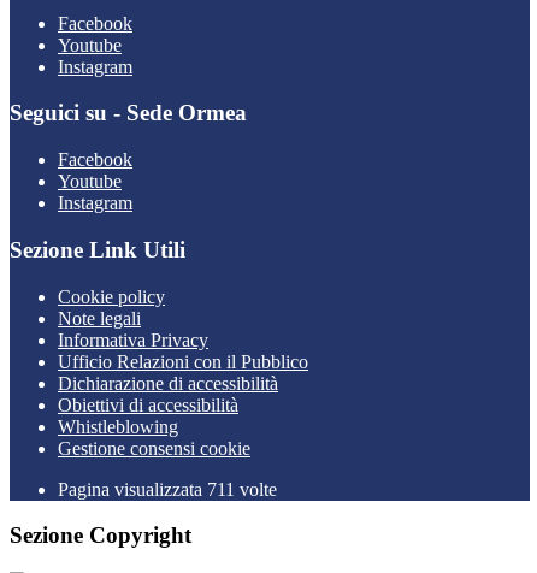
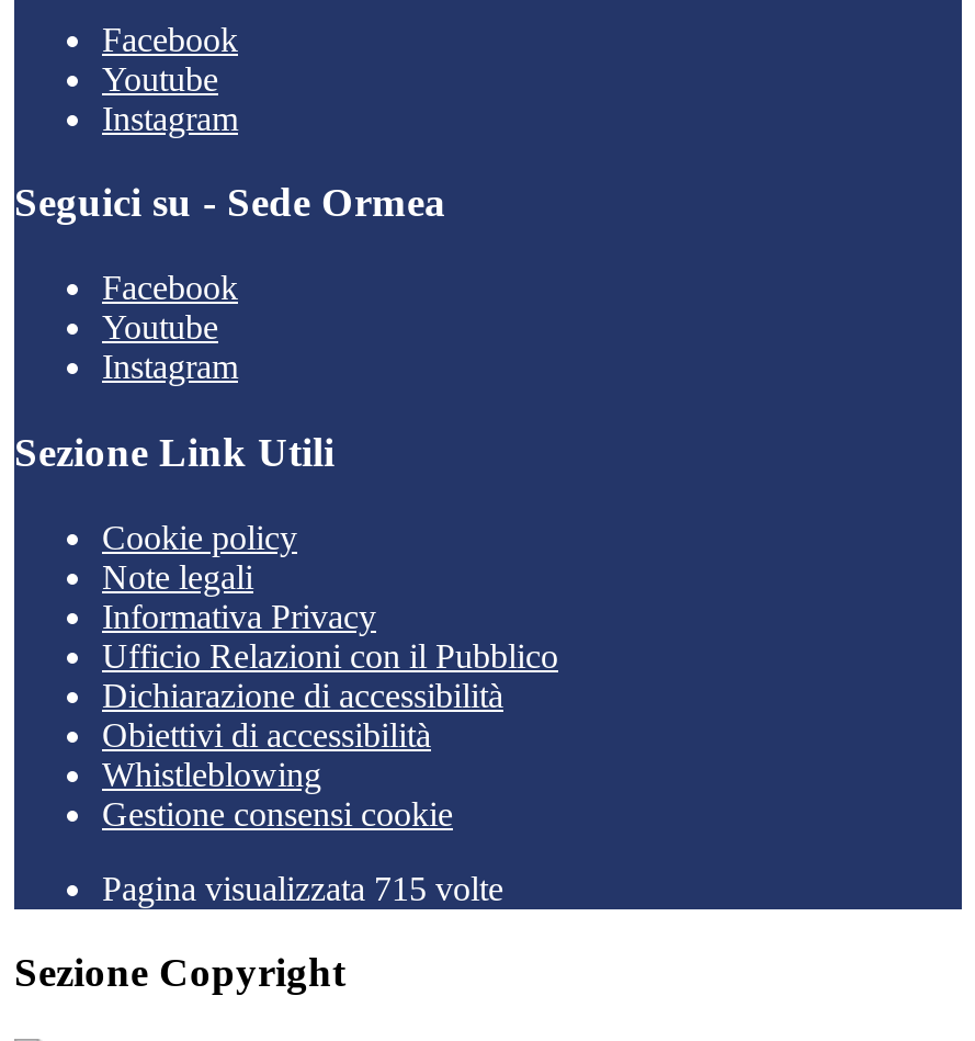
- Pagina visualizzata 711 volte
+ Pagina visualizzata 715 volte
